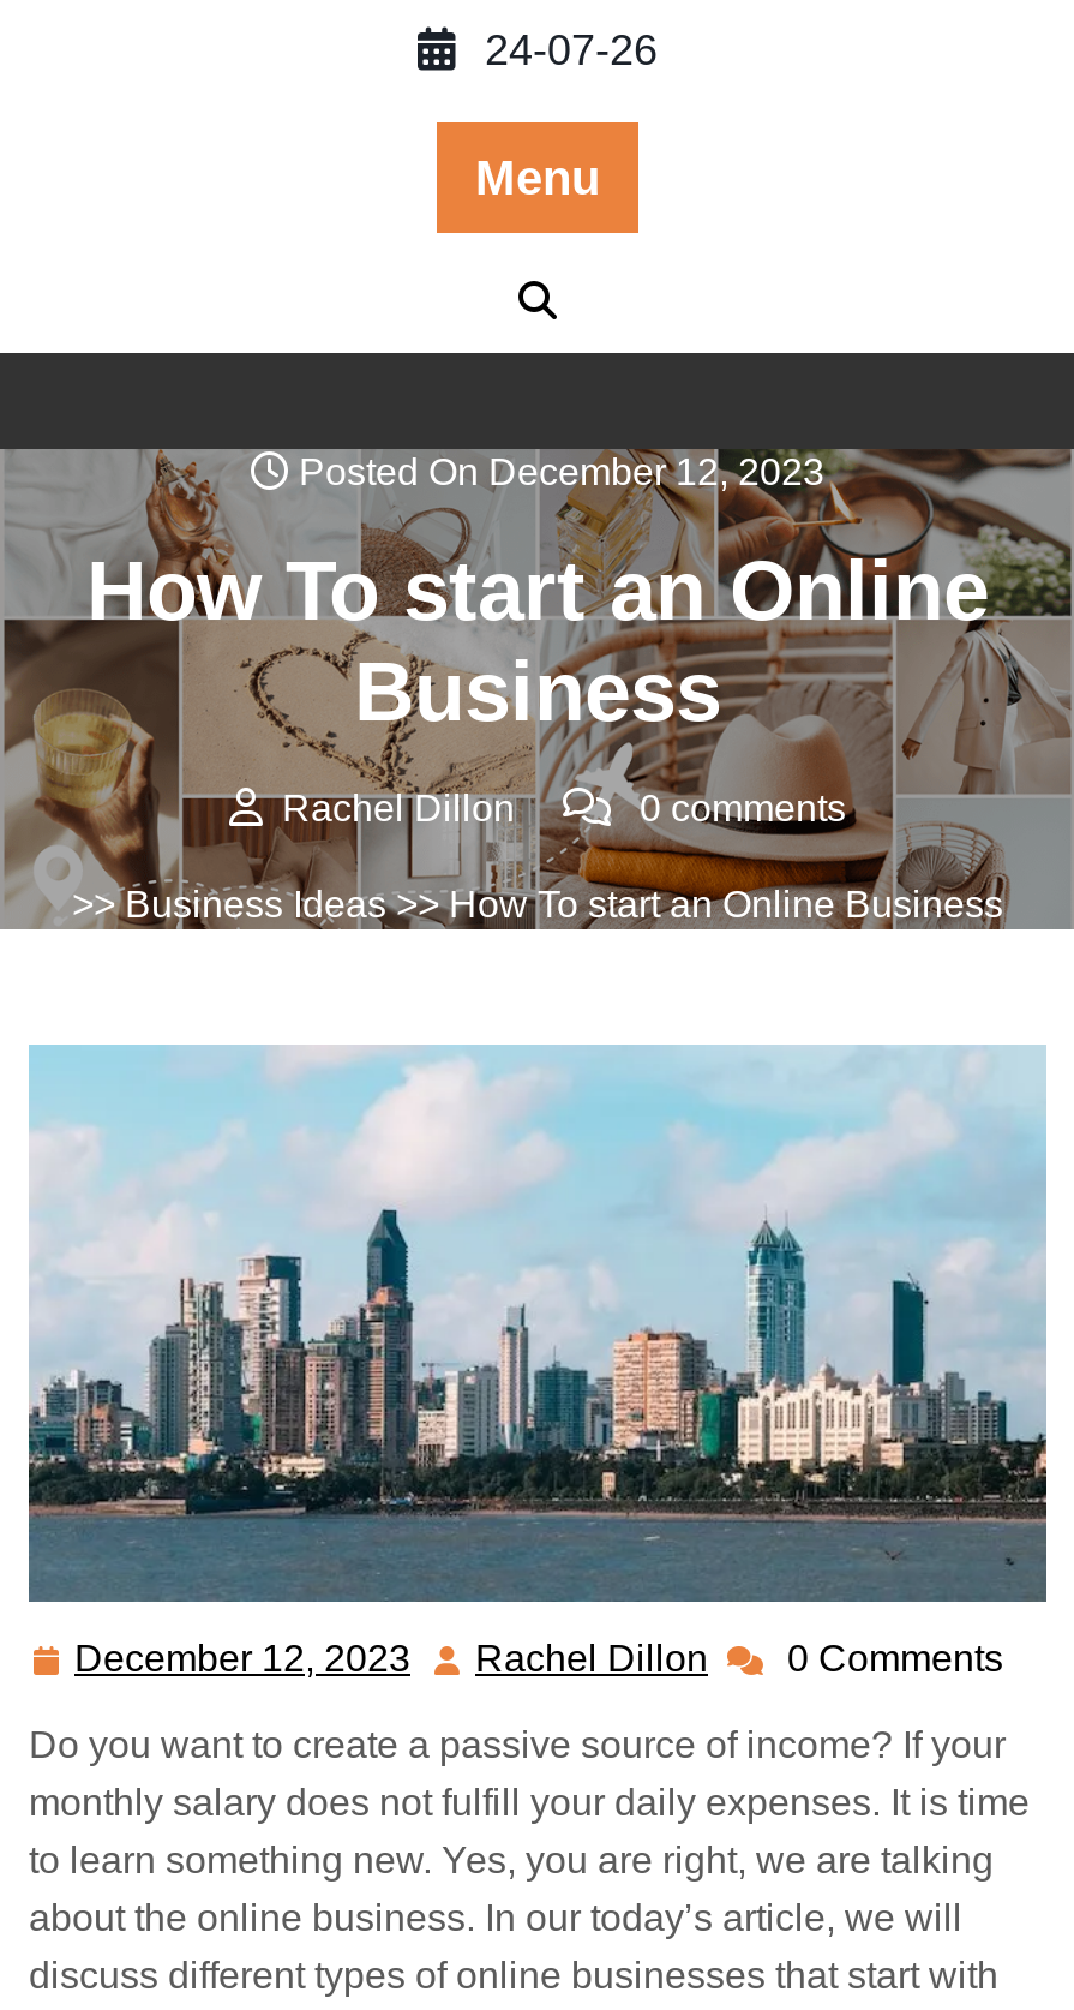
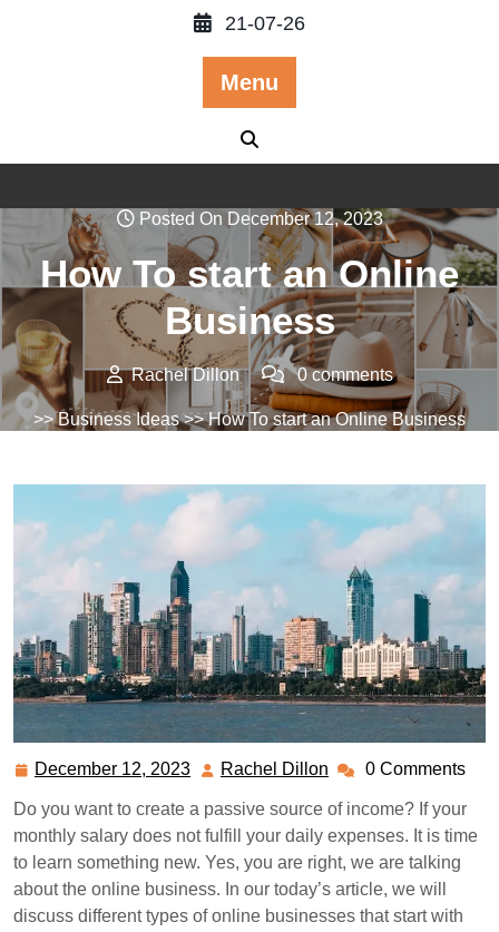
- 24-07-26
+ 21-07-26
